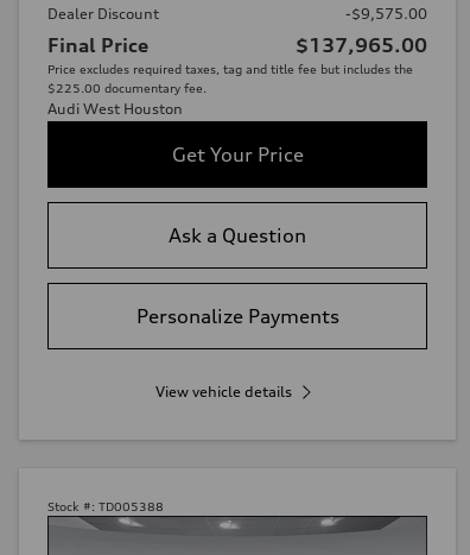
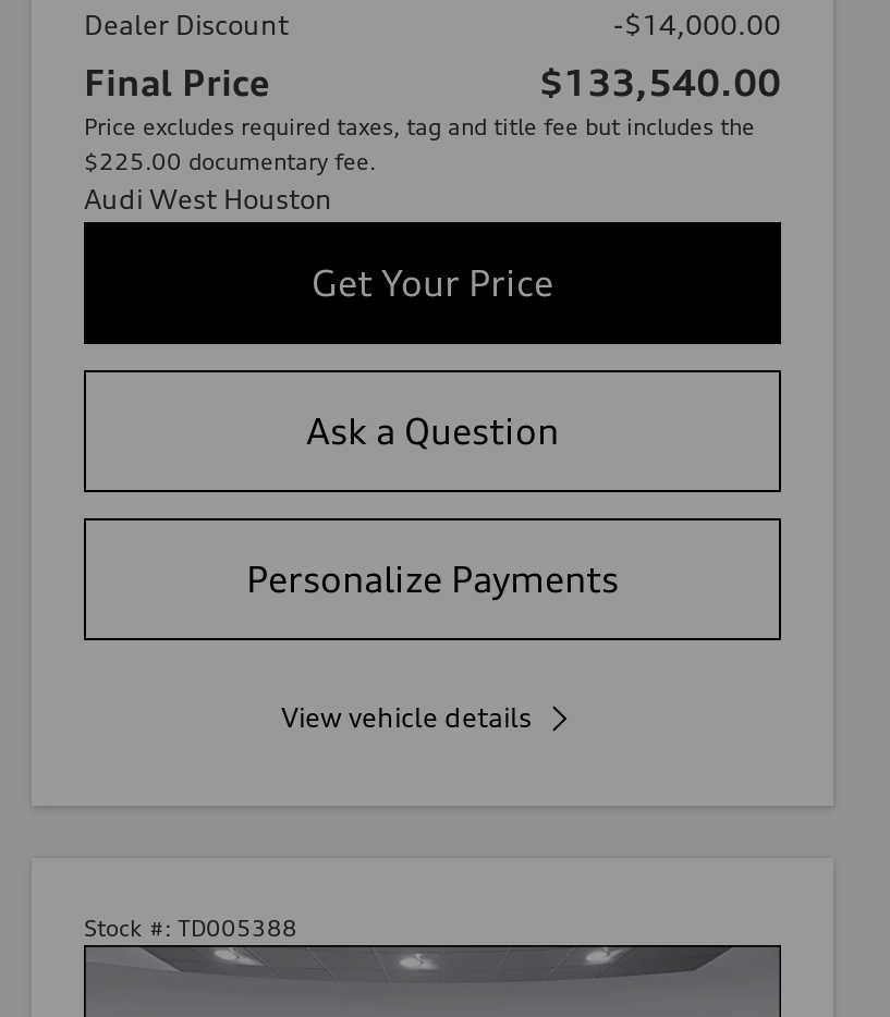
- -$9,575.00
+ -$14,000.00

- $137,965.00
+ $133,540.00
